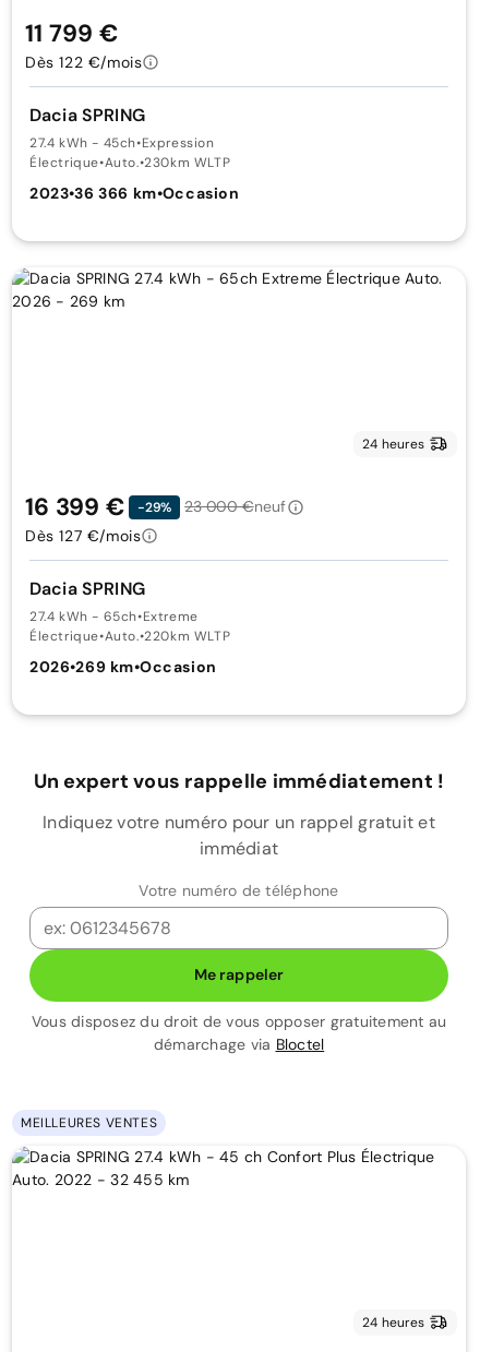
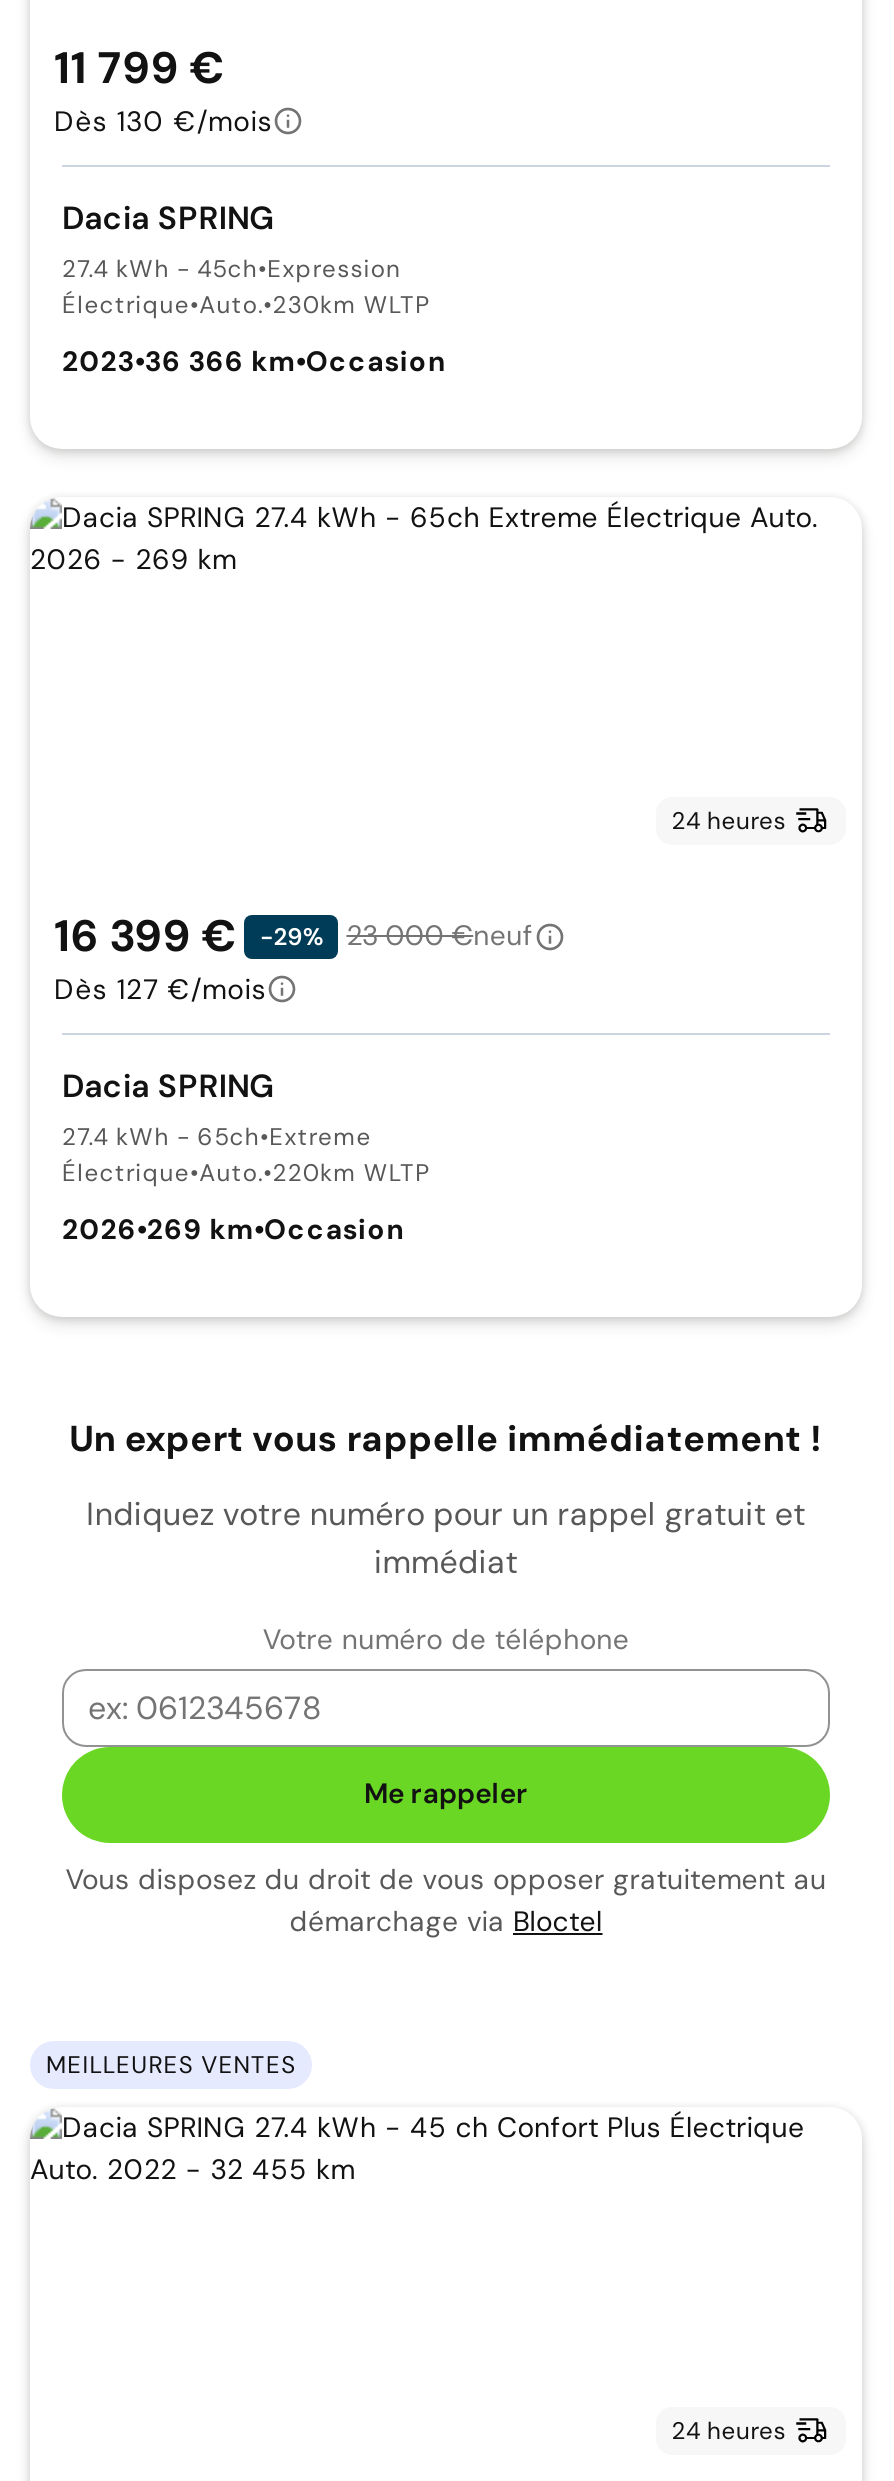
- Dès 122 €/mois
+ Dès 130 €/mois
